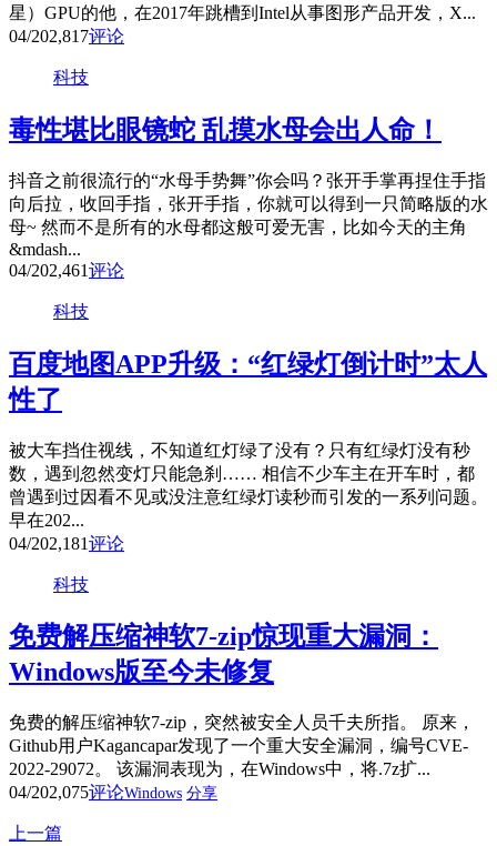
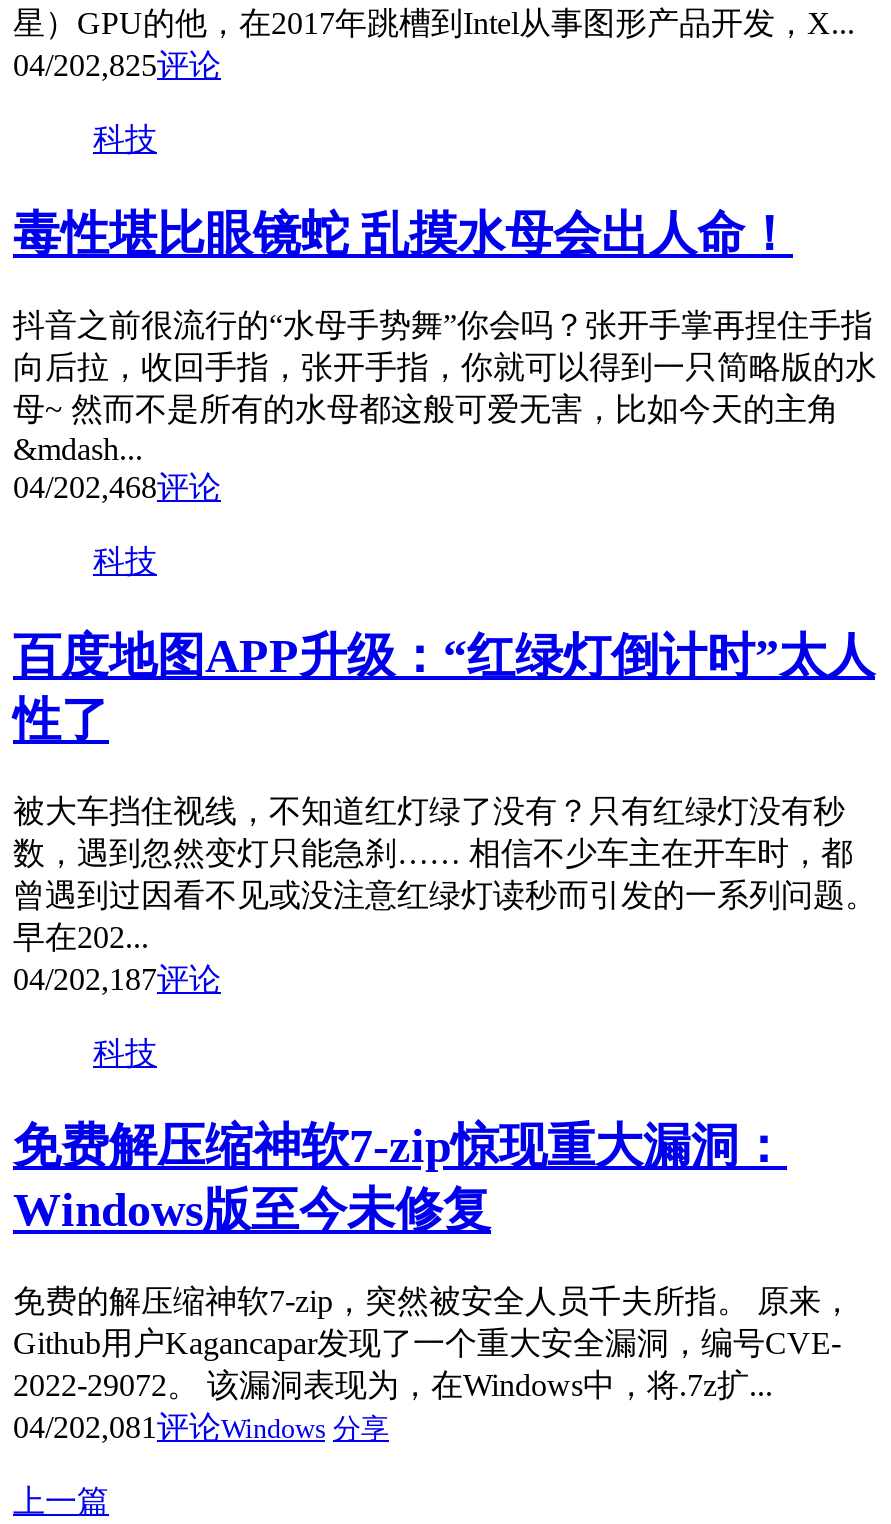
- 04/202,817评论
+ 04/202,825评论

- 04/202,461评论
+ 04/202,468评论

- 04/202,181评论
+ 04/202,187评论

- 04/202,075评论Windows 分享
+ 04/202,081评论Windows 分享
